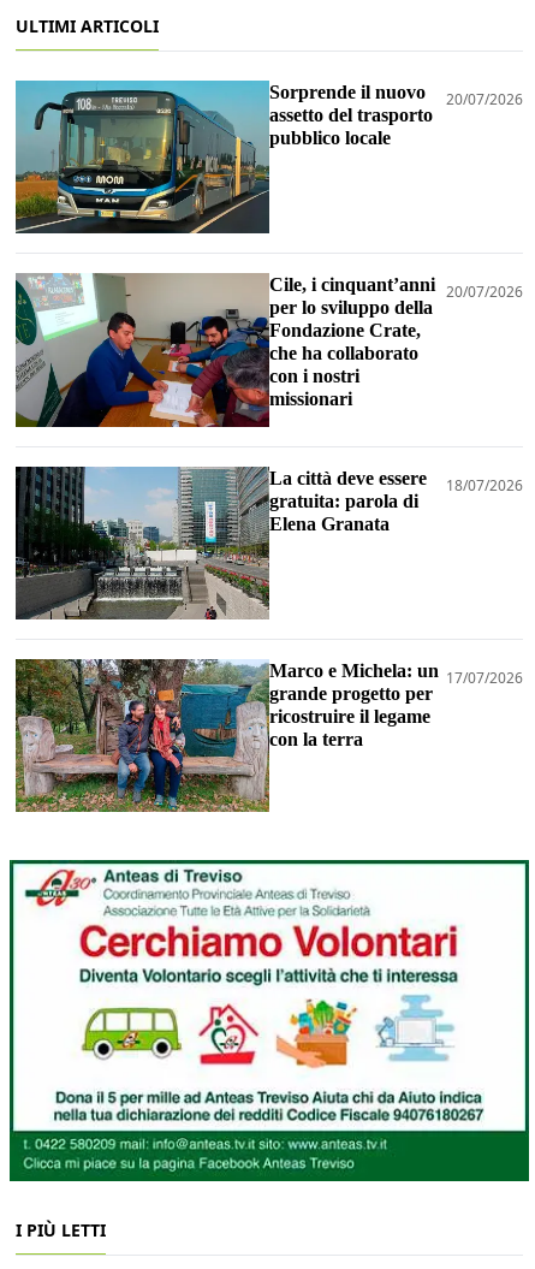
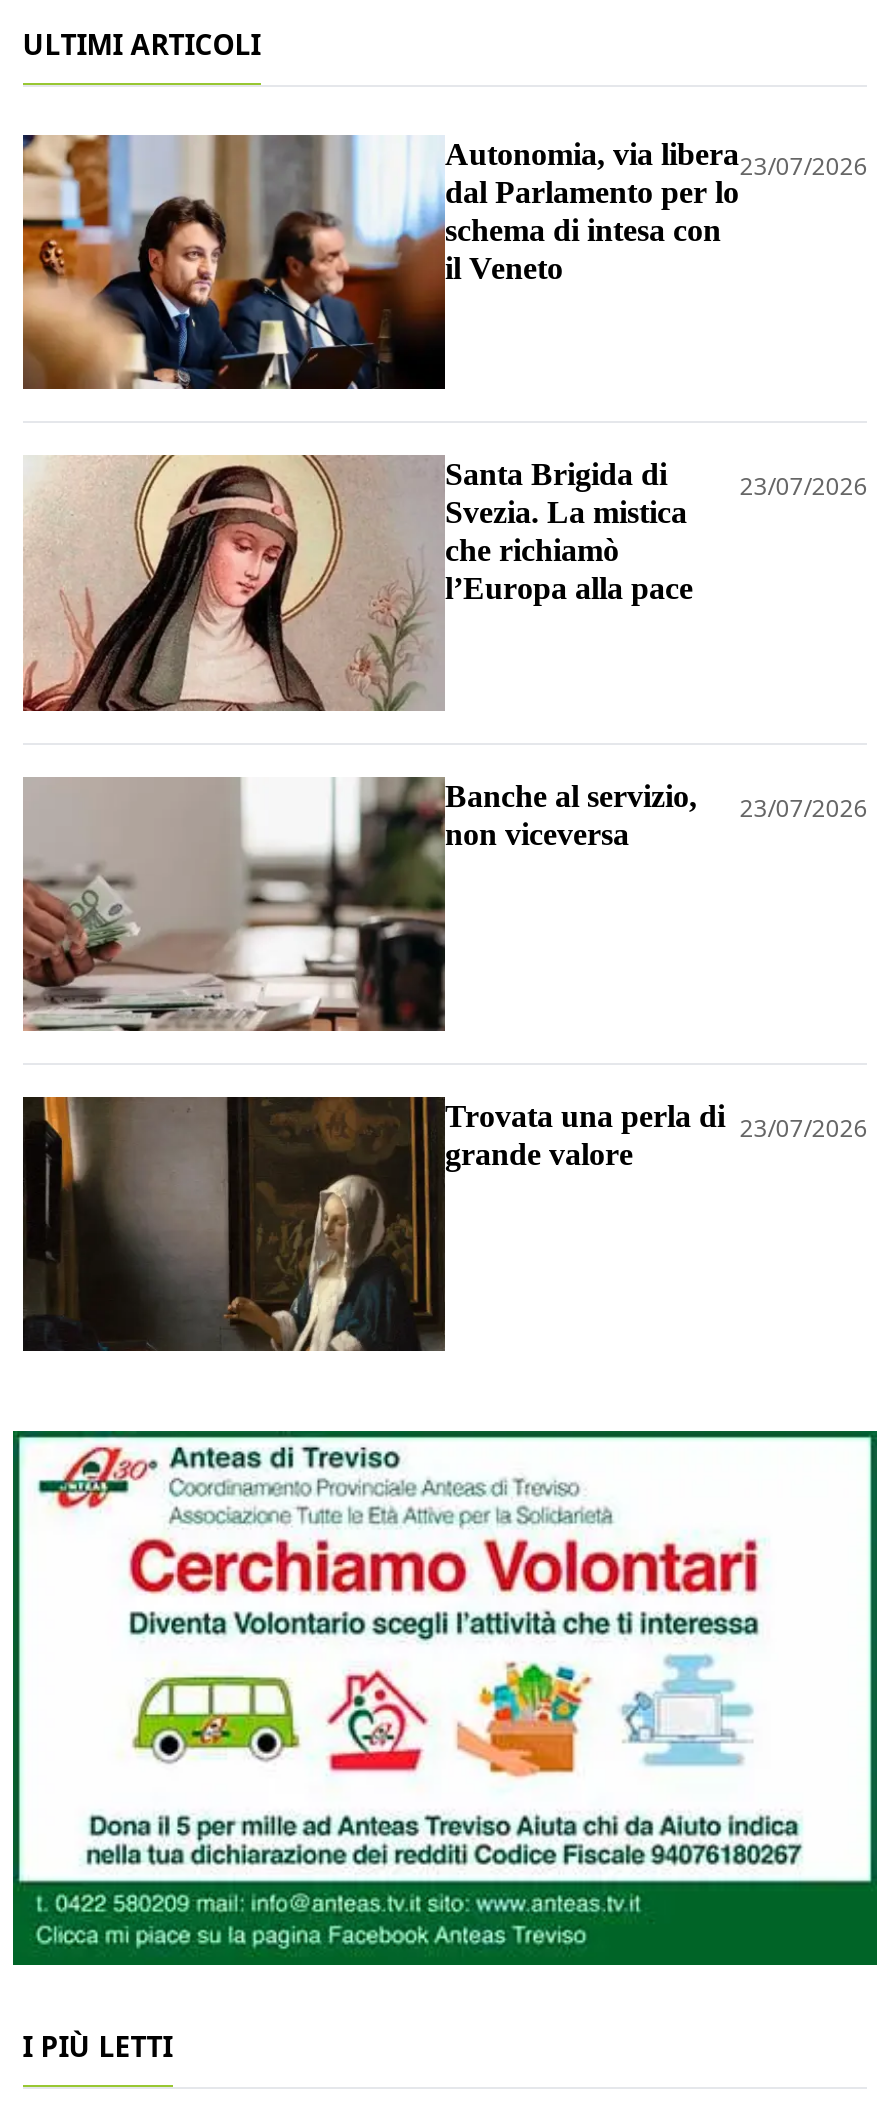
- [image]
- Sorprende il nuovo
- assetto del trasporto
- pubblico locale
+ [image]
+ Autonomia, via libera
+ dal Parlamento per lo
+ schema di intesa con
+ il Veneto

- 20/07/2026
+ 23/07/2026

- [image]
- Cile, i cinquant’anni
- per lo sviluppo della
- Fondazione Crate,
- che ha collaborato
- con i nostri
- missionari
+ [image]
+ Santa Brigida di
+ Svezia. La mistica
+ che richiamò
+ l’Europa alla pace

- 20/07/2026
+ 23/07/2026

- [image]
- La città deve essere
- gratuita: parola di
- Elena Granata
+ [image]
+ Banche al servizio,
+ non viceversa

- 18/07/2026
+ 23/07/2026

- [image]
- Marco e Michela: un
- grande progetto per
- ricostruire il legame
- con la terra
+ [image]
+ Trovata una perla di
+ grande valore

- 17/07/2026
+ 23/07/2026
